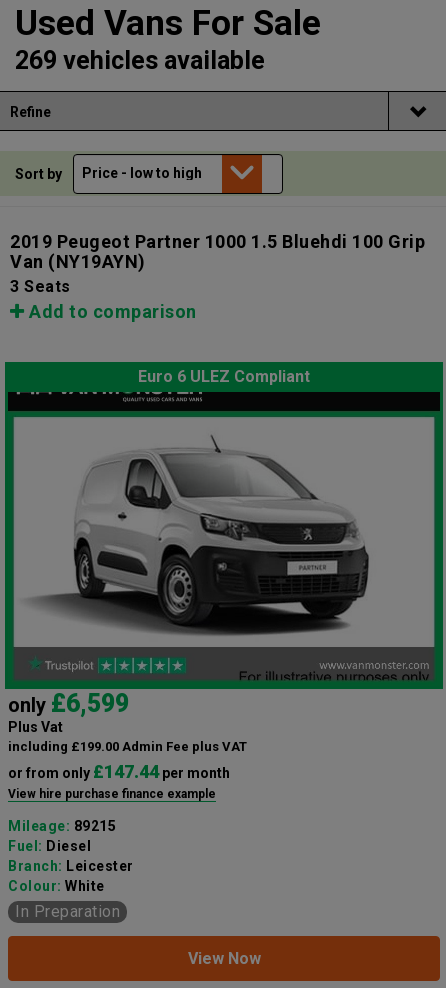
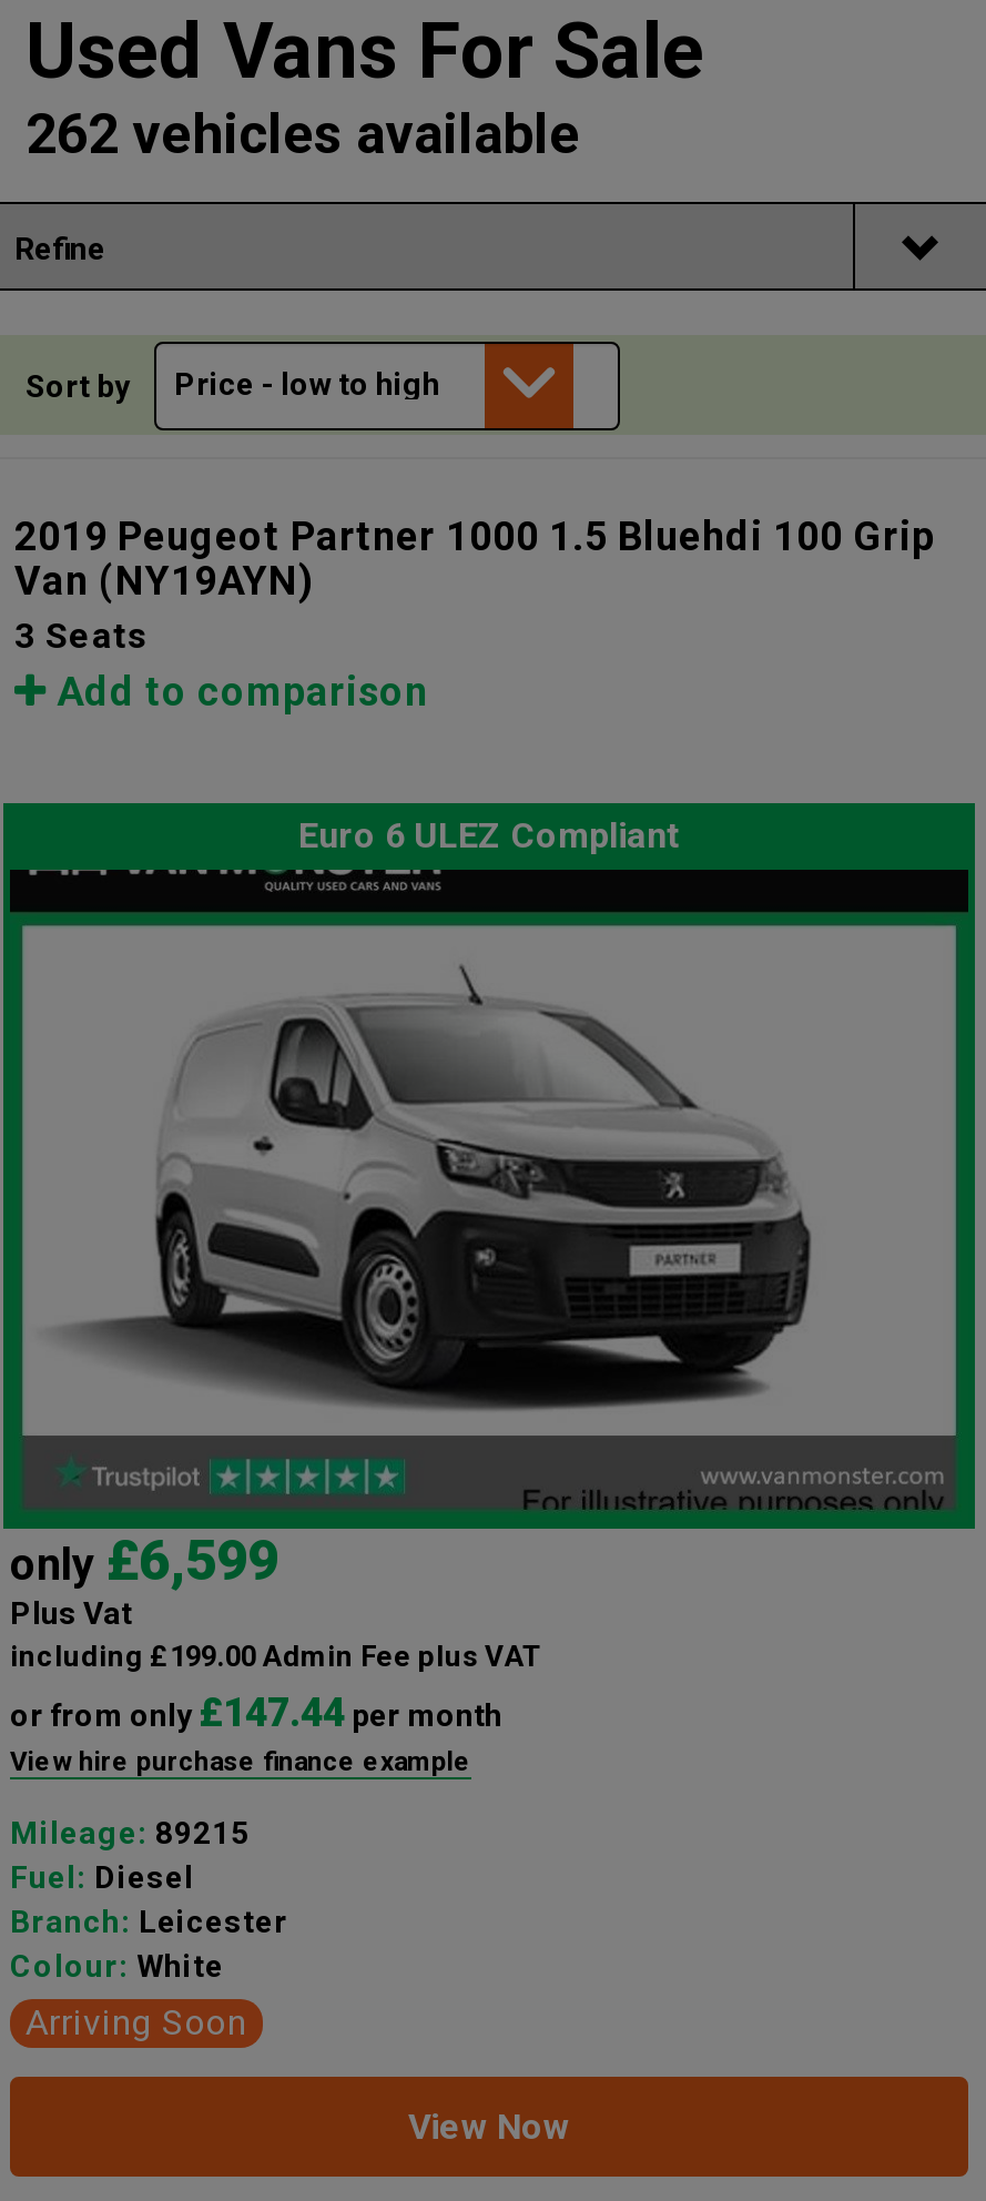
- 269 vehicles available
+ 262 vehicles available

- In Preparation
+ Arriving Soon
